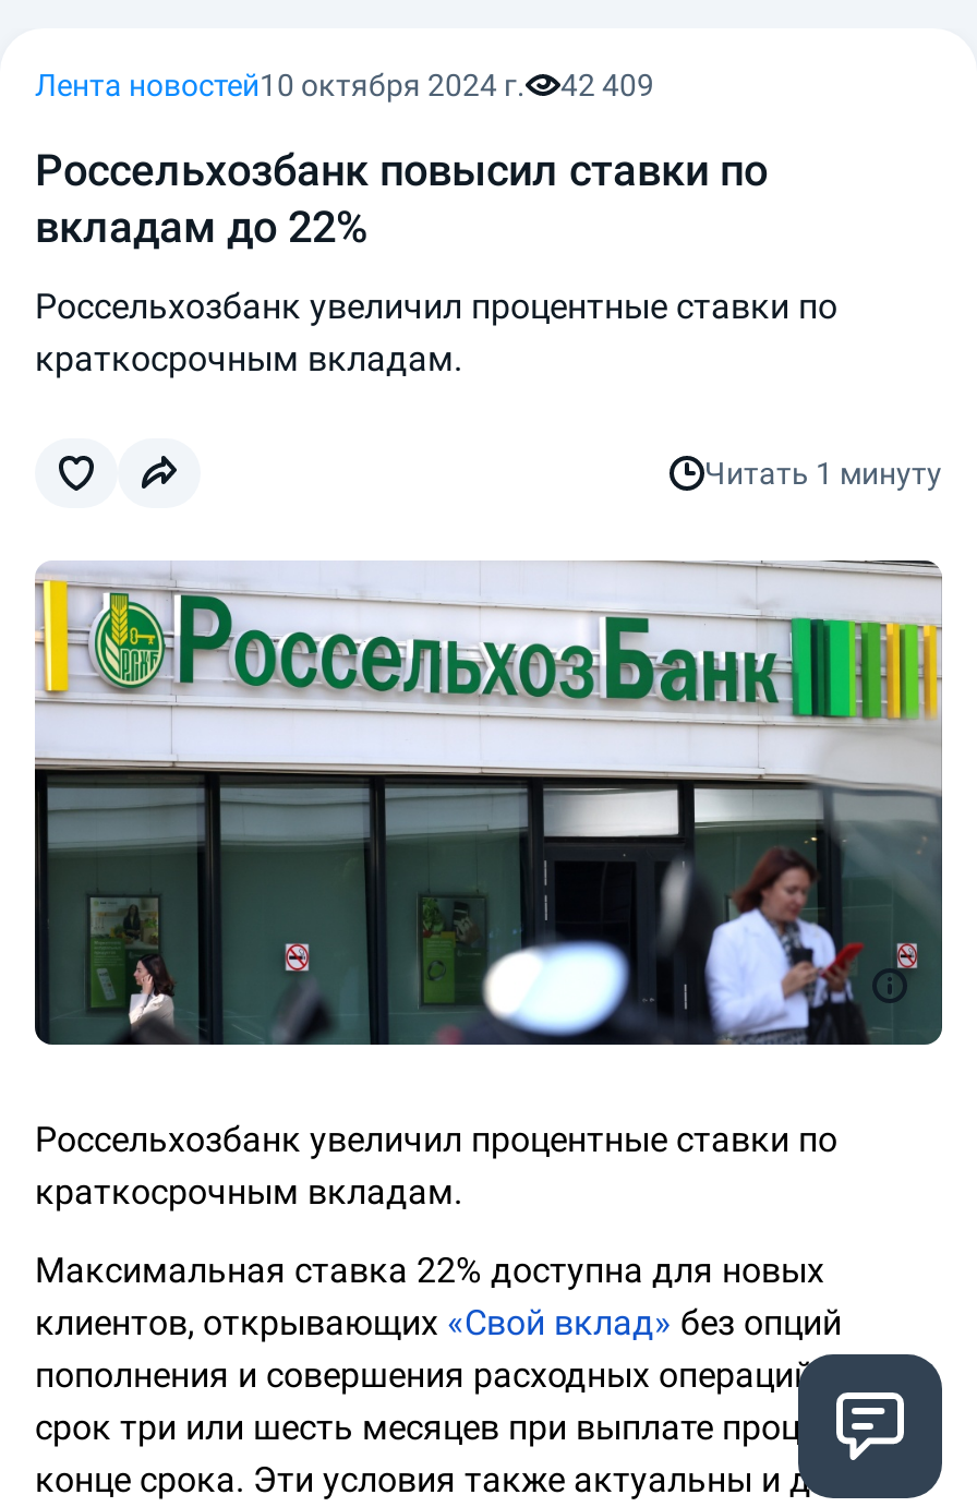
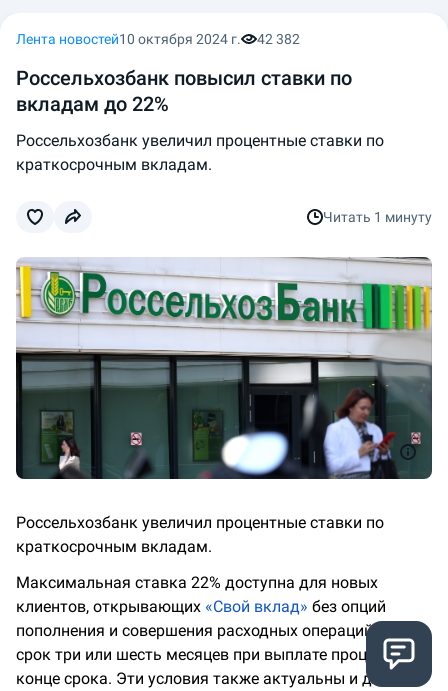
- Лента новостей10 октября 2024 г. 42 409
+ Лента новостей10 октября 2024 г. 42 382
